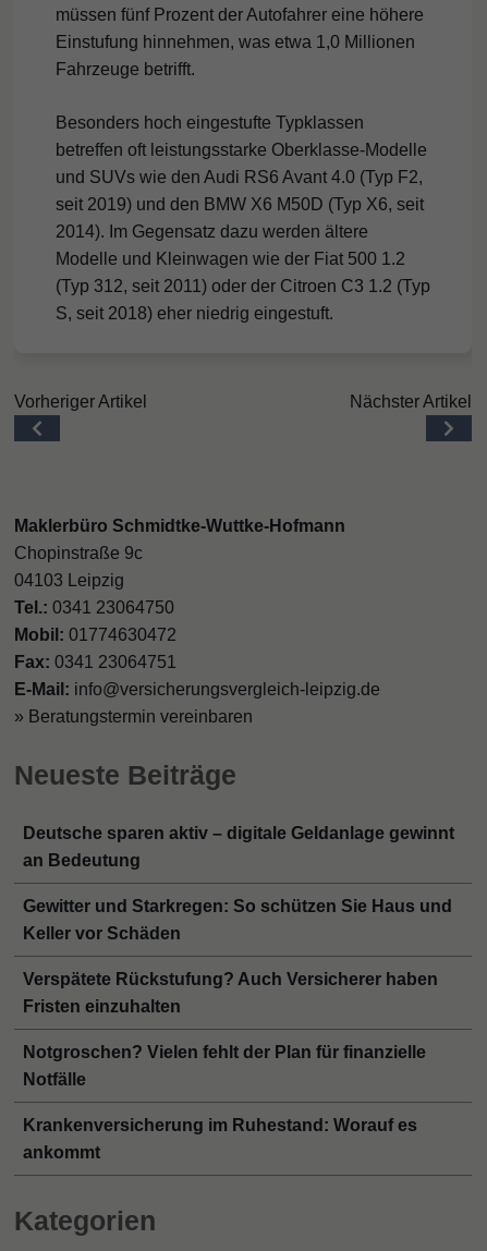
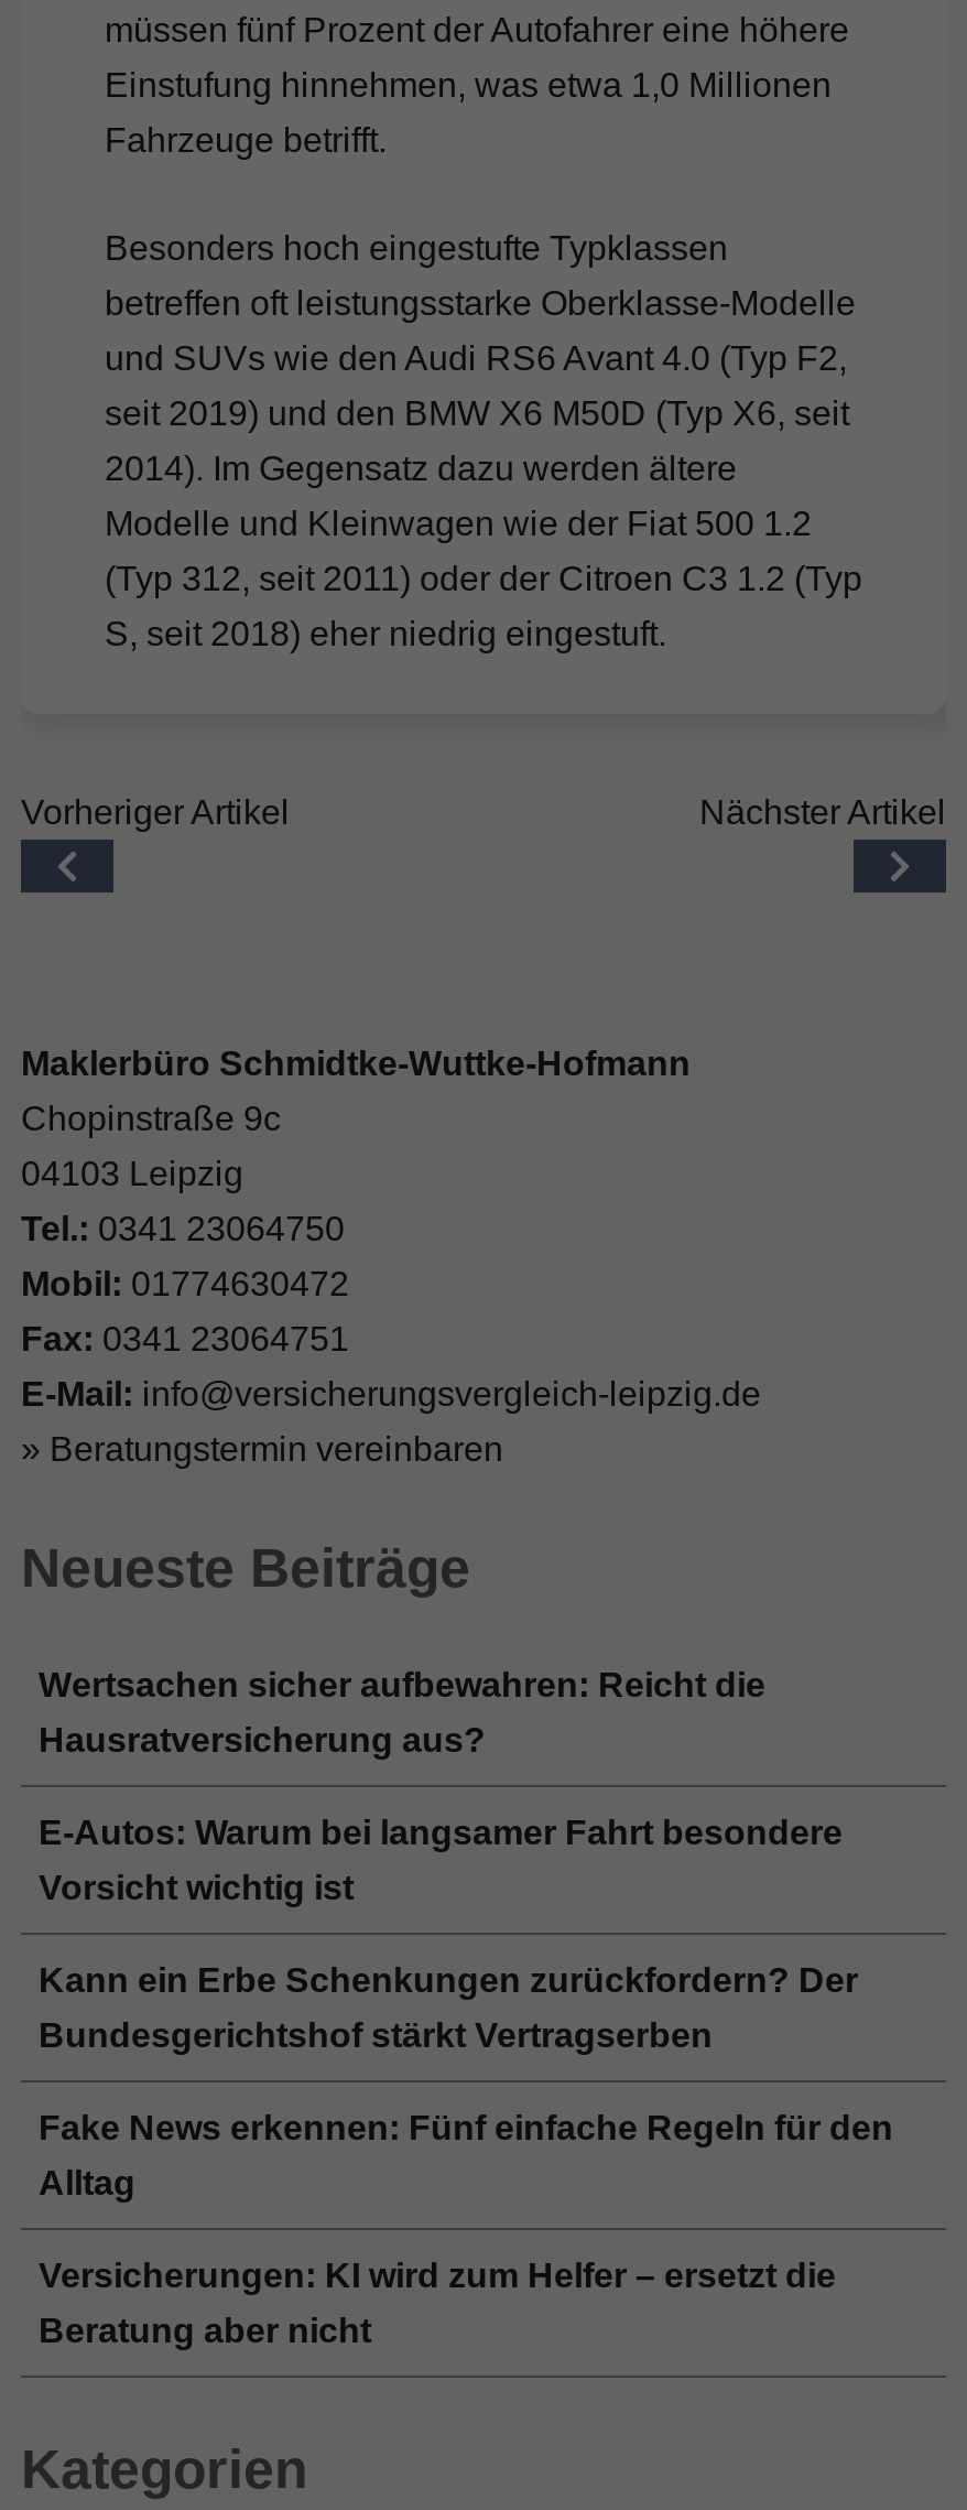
- Deutsche sparen aktiv – digitale Geldanlage gewinnt
+ Wertsachen sicher aufbewahren: Reicht die

- an Bedeutung
+ Hausratversicherung aus?

- Gewitter und Starkregen: So schützen Sie Haus und
+ E-Autos: Warum bei langsamer Fahrt besondere

- Keller vor Schäden
+ Vorsicht wichtig ist

- Verspätete Rückstufung? Auch Versicherer haben
+ Kann ein Erbe Schenkungen zurückfordern? Der

- Fristen einzuhalten
+ Bundesgerichtshof stärkt Vertragserben

- Notgroschen? Vielen fehlt der Plan für finanzielle
+ Fake News erkennen: Fünf einfache Regeln für den

- Notfälle
+ Alltag

- Krankenversicherung im Ruhestand: Worauf es
+ Versicherungen: KI wird zum Helfer – ersetzt die

- ankommt
+ Beratung aber nicht
